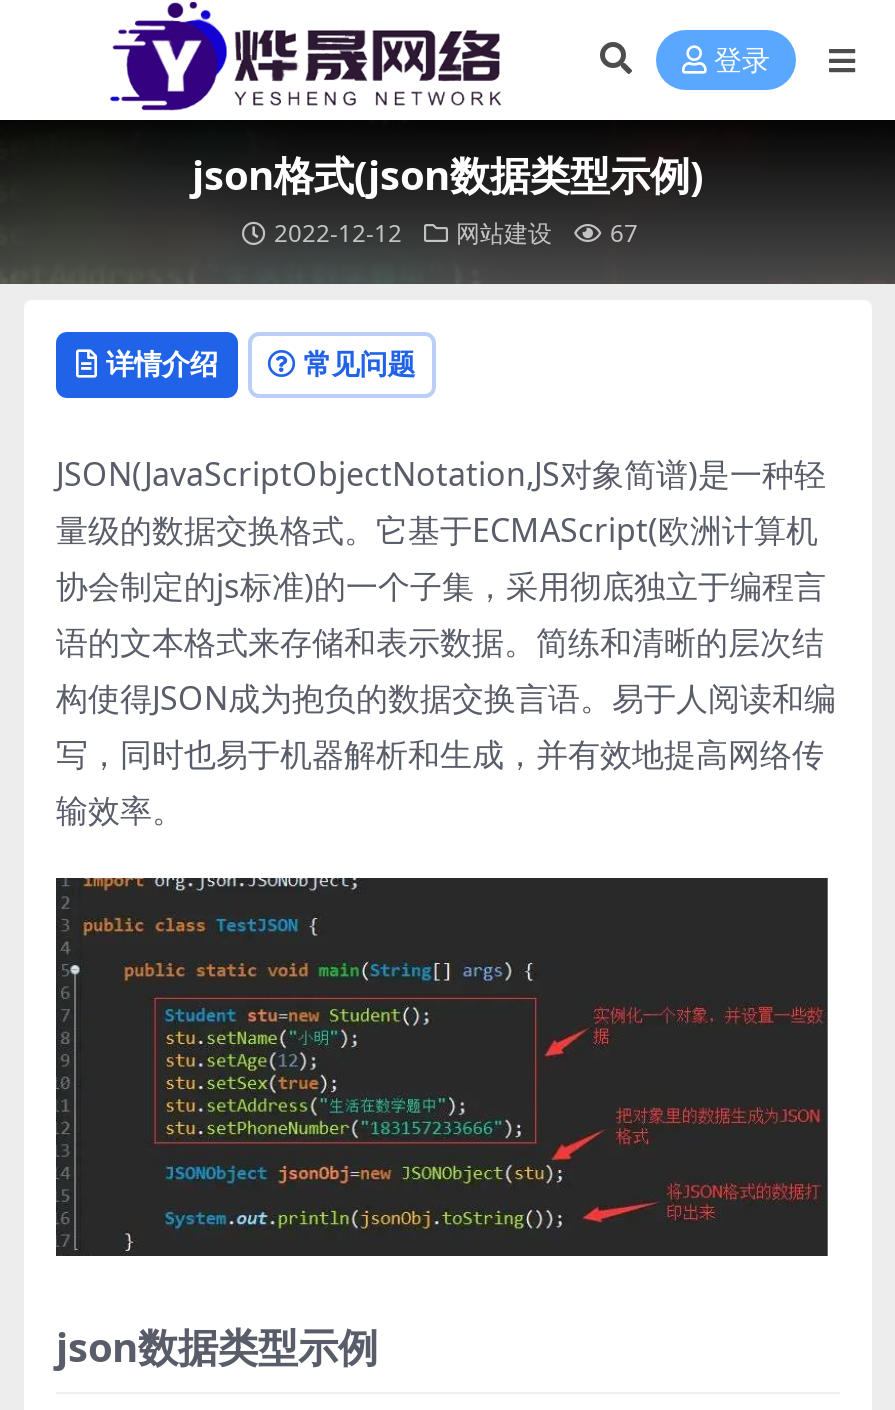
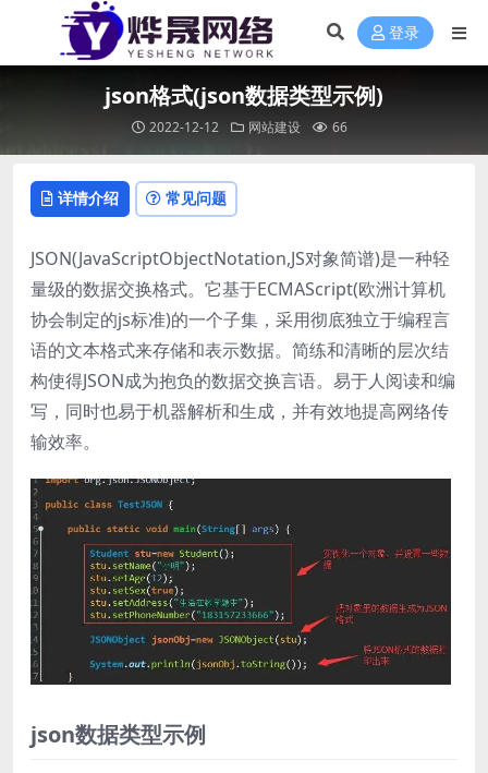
- 2022-12-12 网站建设 67
+ 2022-12-12 网站建设 66
